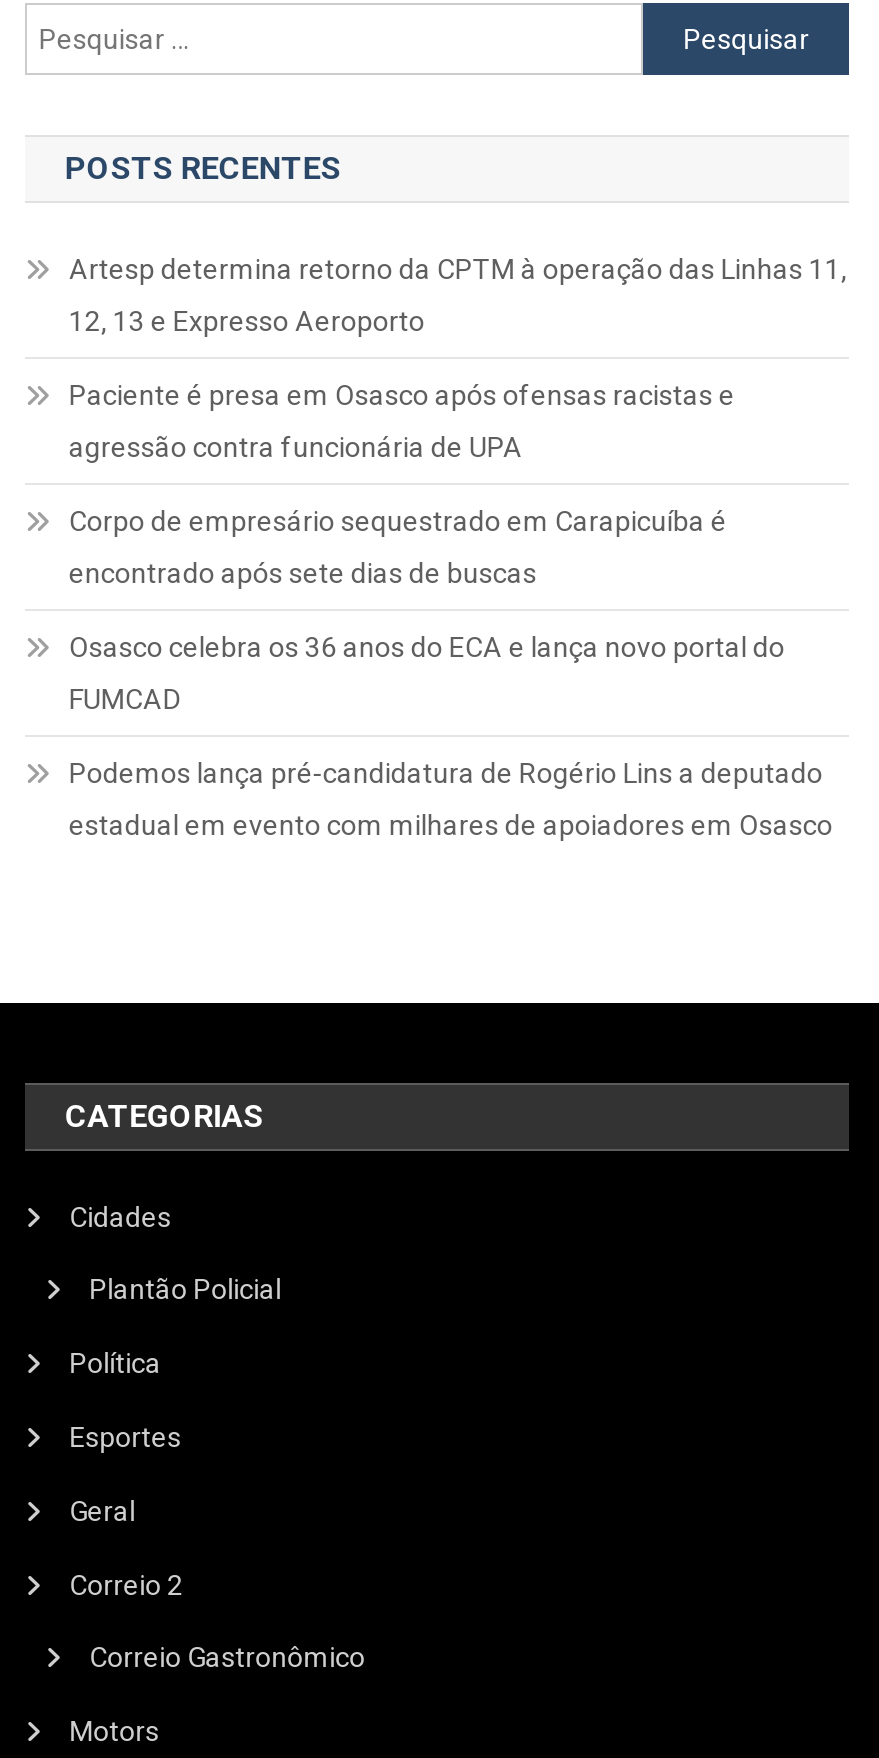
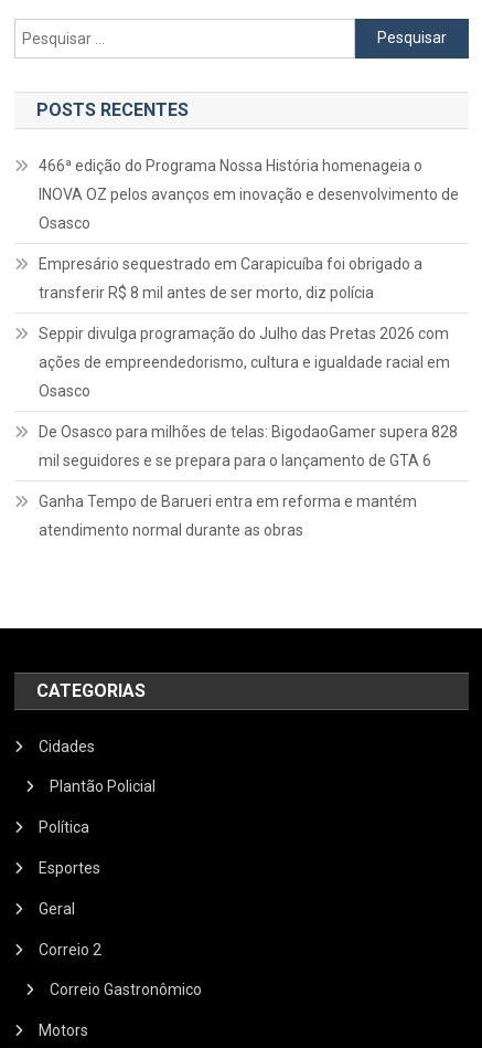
- Artesp determina retorno da CPTM à operação das Linhas 11,
- 12, 13 e Expresso Aeroporto
- Paciente é presa em Osasco após ofensas racistas e
- agressão contra funcionária de UPA
- Corpo de empresário sequestrado em Carapicuíba é
- encontrado após sete dias de buscas
- Osasco celebra os 36 anos do ECA e lança novo portal do
- FUMCAD
- Podemos lança pré-candidatura de Rogério Lins a deputado
- estadual em evento com milhares de apoiadores em Osasco
+ 466ª edição do Programa Nossa História homenageia o
+ INOVA OZ pelos avanços em inovação e desenvolvimento de
+ Osasco
+ Empresário sequestrado em Carapicuíba foi obrigado a
+ transferir R$ 8 mil antes de ser morto, diz polícia
+ Seppir divulga programação do Julho das Pretas 2026 com
+ ações de empreendedorismo, cultura e igualdade racial em
+ Osasco
+ De Osasco para milhões de telas: BigodaoGamer supera 828
+ mil seguidores e se prepara para o lançamento de GTA 6
+ Ganha Tempo de Barueri entra em reforma e mantém
+ atendimento normal durante as obras
